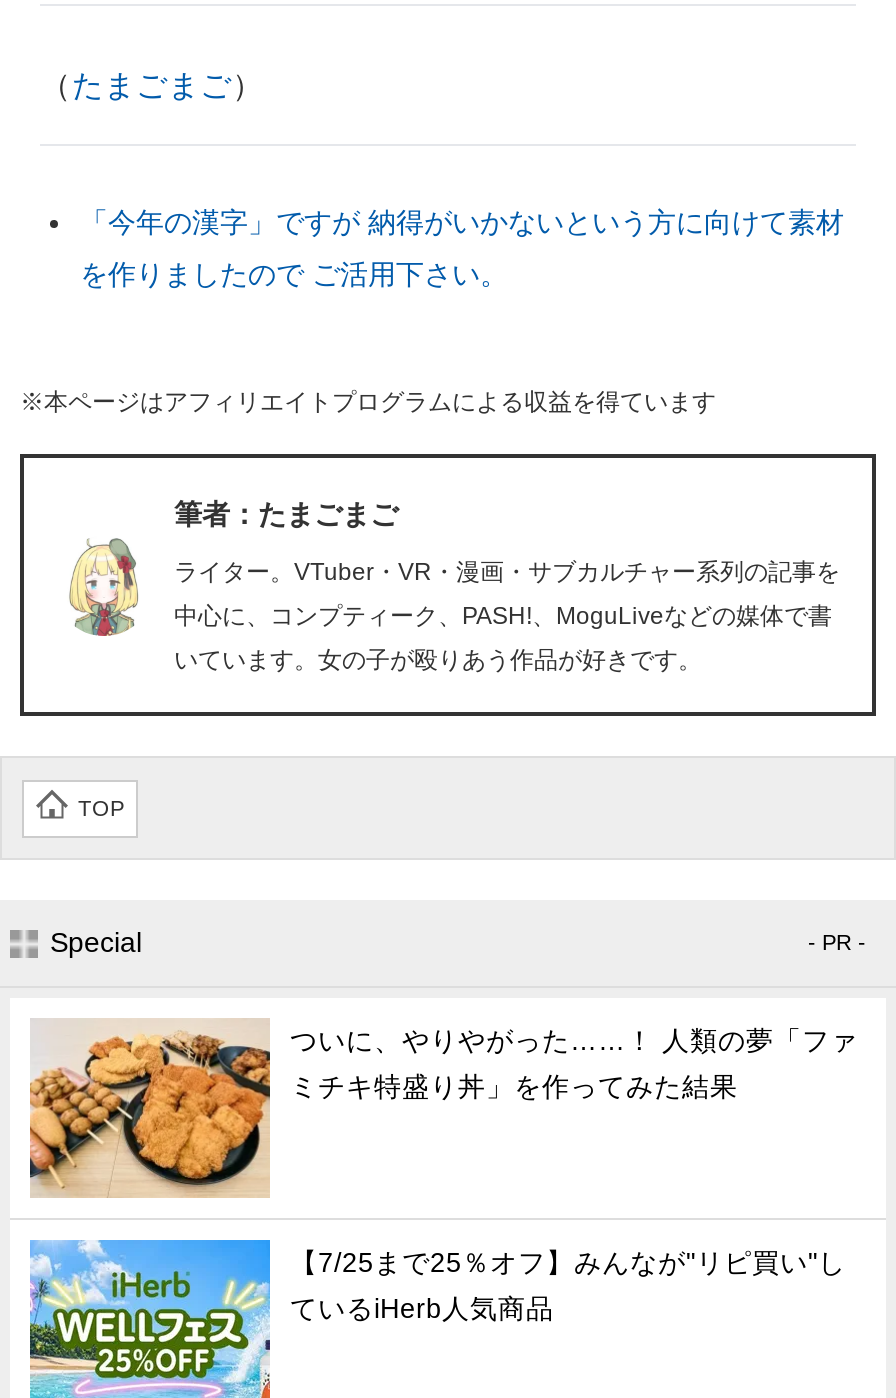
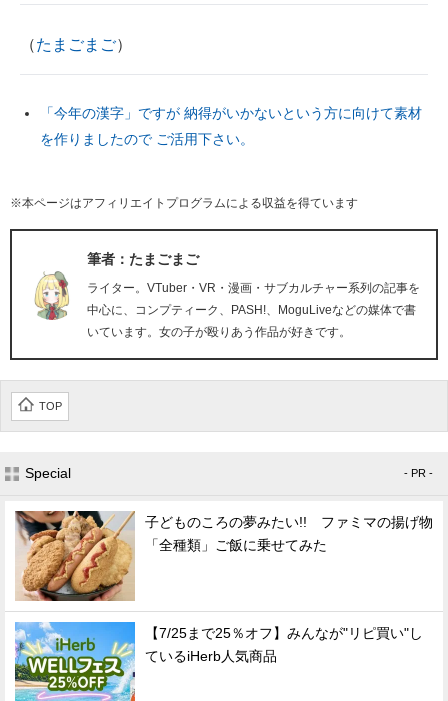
- [image]
- ついに、やりやがった……！ 人類の夢「ファ
+ [image]
+ 子どものころの夢みたい!! ファミマの揚げ物

- ミチキ特盛り丼」を作ってみた結果
+ 「全種類」ご飯に乗せてみた
